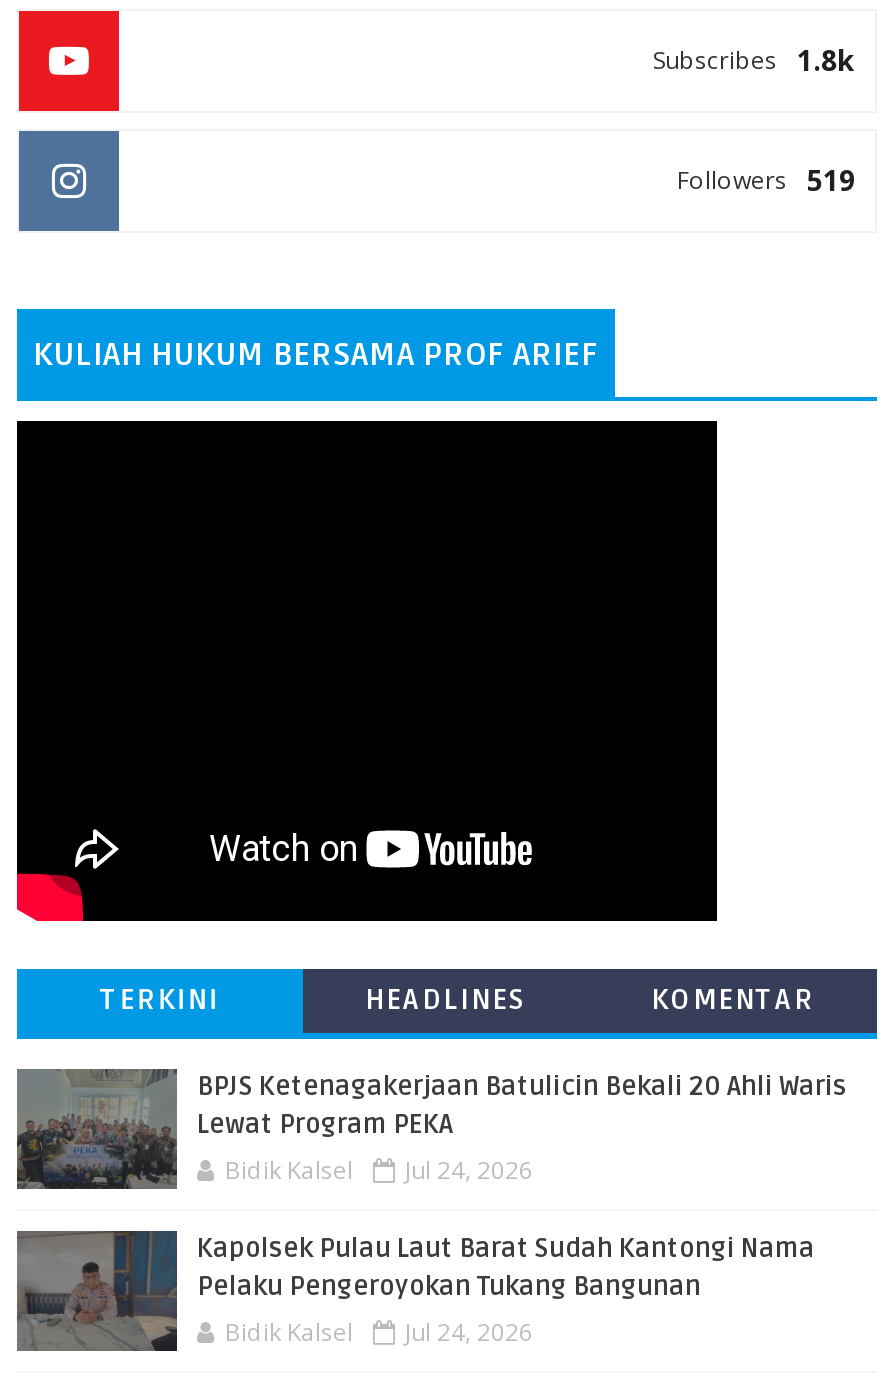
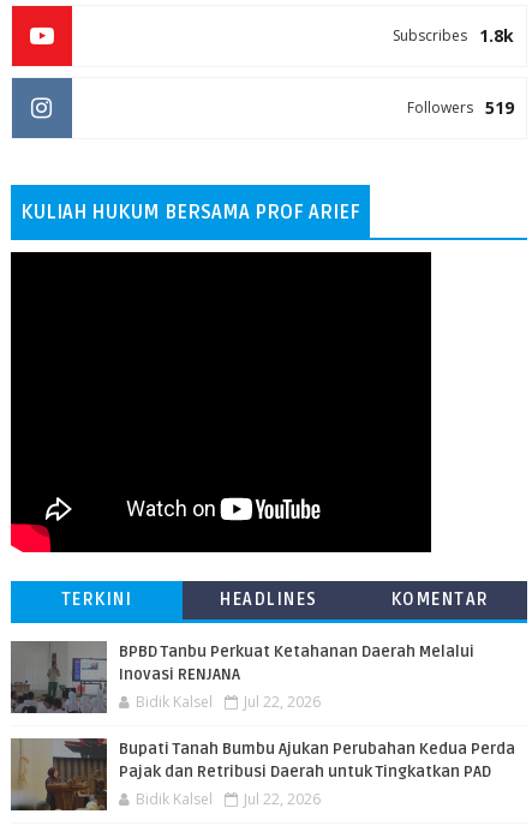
- [image]
- BPJS Ketenagakerjaan Batulicin Bekali 20 Ahli Waris
- Lewat Program PEKA
+ [image]
+ BPBD Tanbu Perkuat Ketahanan Daerah Melalui
+ Inovasi RENJANA

- Bidik Kalsel Jul 24, 2026
+ Bidik Kalsel Jul 22, 2026

- [image]
- Kapolsek Pulau Laut Barat Sudah Kantongi Nama
- Pelaku Pengeroyokan Tukang Bangunan
+ [image]
+ Bupati Tanah Bumbu Ajukan Perubahan Kedua Perda
+ Pajak dan Retribusi Daerah untuk Tingkatkan PAD

- Bidik Kalsel Jul 24, 2026
+ Bidik Kalsel Jul 22, 2026
